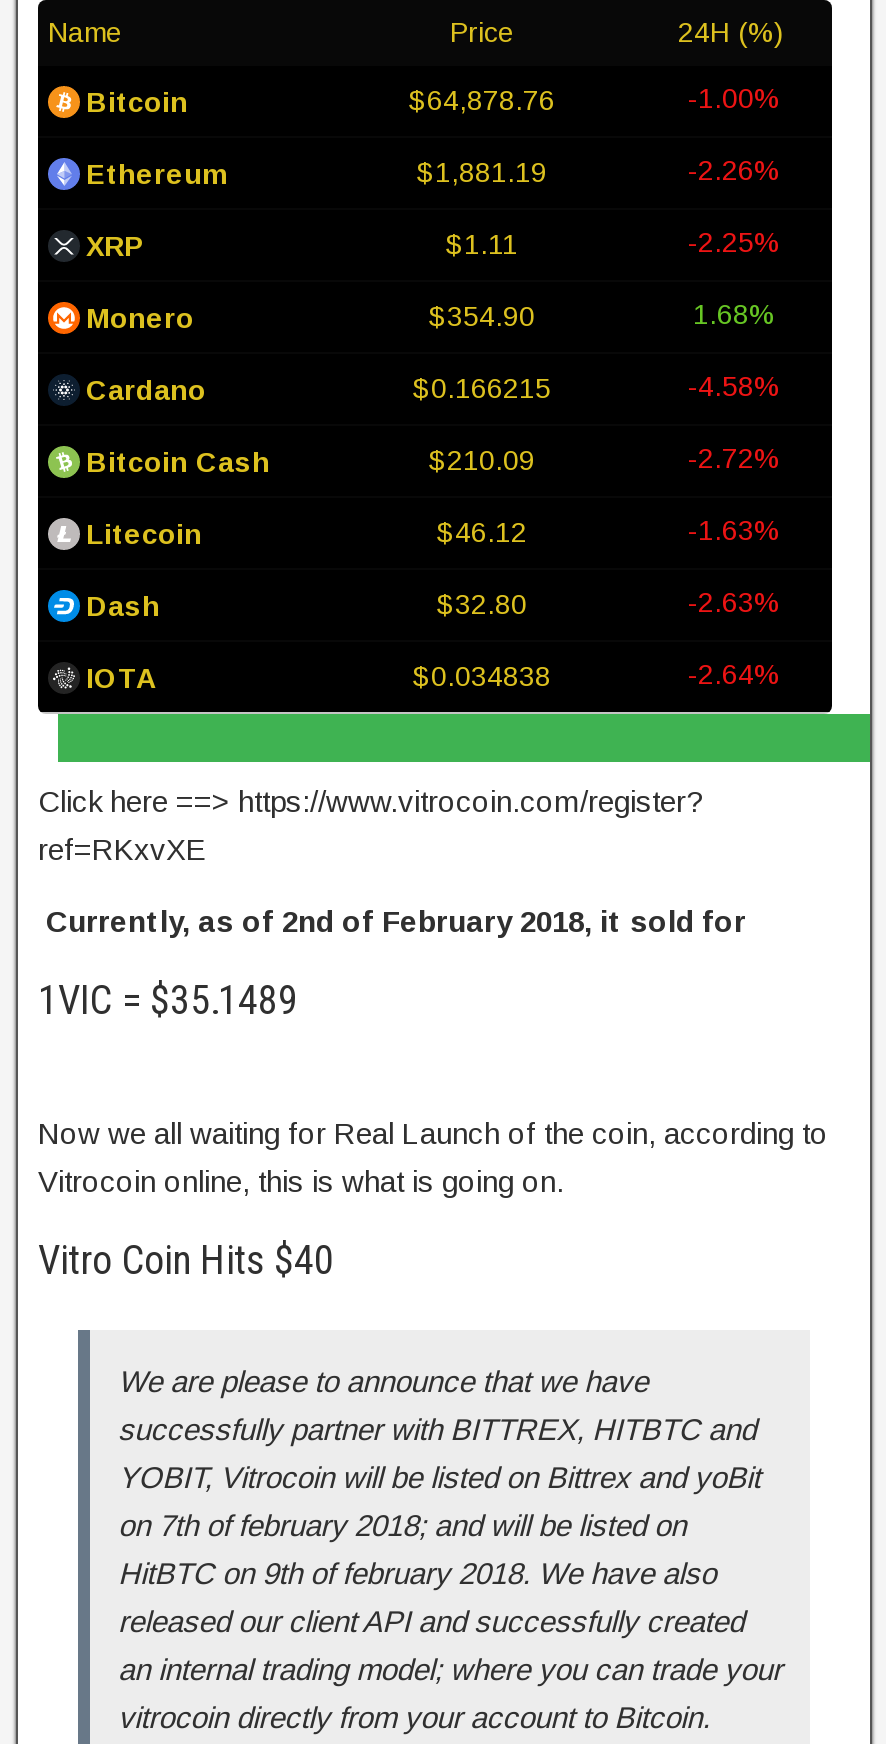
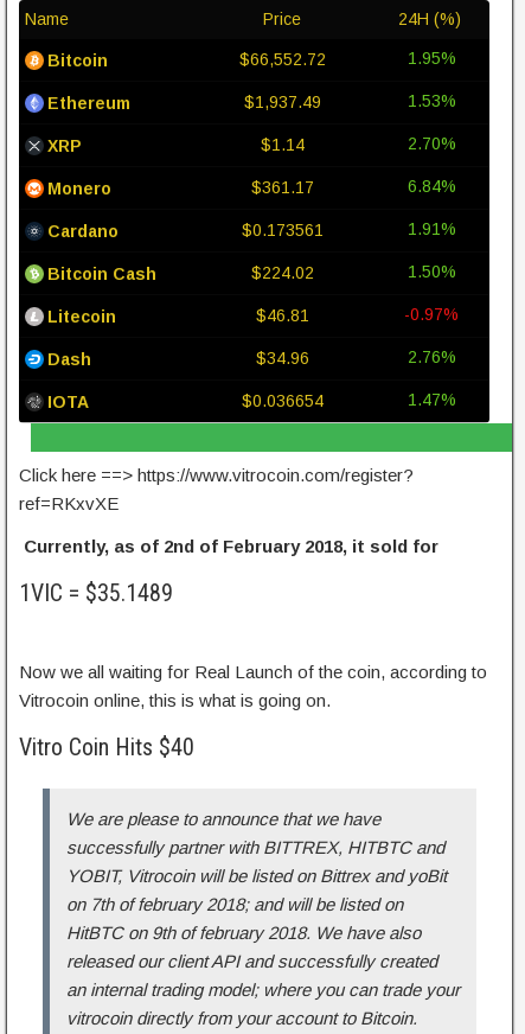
- $64,878.76
+ $66,552.72

- -1.00%
+ 1.95%

- $1,881.19
+ $1,937.49

- -2.26%
+ 1.53%

- $1.11
+ $1.14

- -2.25%
+ 2.70%

- $354.90
+ $361.17

- 1.68%
+ 6.84%

- $0.166215
+ $0.173561

- -4.58%
+ 1.91%

- $210.09
+ $224.02

- -2.72%
+ 1.50%

- $46.12
+ $46.81

- -1.63%
+ -0.97%

- $32.80
+ $34.96

- -2.63%
+ 2.76%

- $0.034838
+ $0.036654

- -2.64%
+ 1.47%
